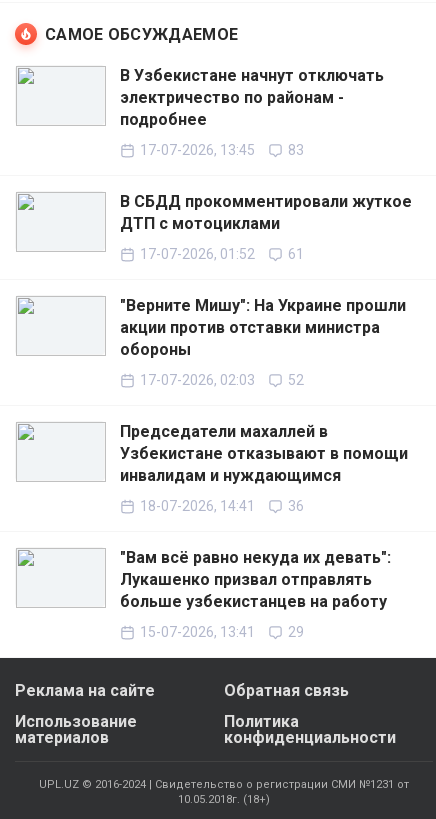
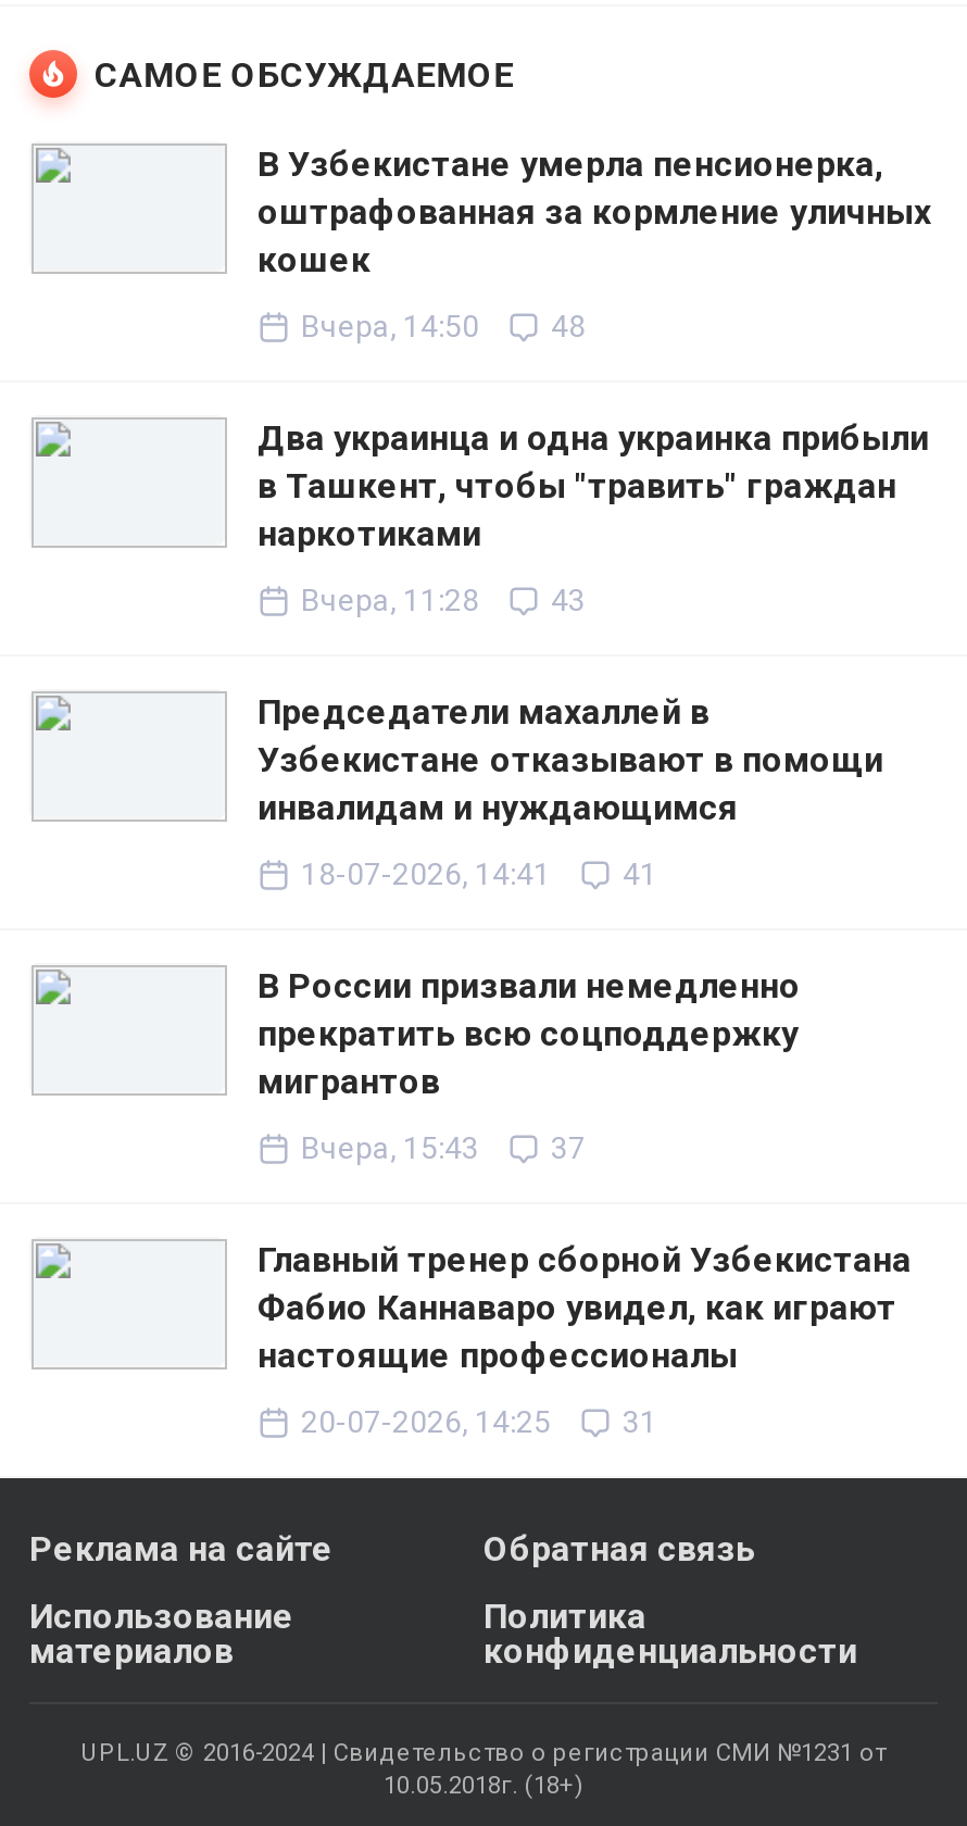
- В Узбекистане начнут отключать
- электричество по районам -
- подробнее
- 17-07-2026, 13:45
- 83
- В СБДД прокомментировали жуткое
- ДТП с мотоциклами
- 17-07-2026, 01:52
- 61
- "Верните Мишу": На Украине прошли
- акции против отставки министра
- обороны
- 17-07-2026, 02:03
- 52
+ В Узбекистане умерла пенсионерка,
+ оштрафованная за кормление уличных
+ кошек
+ Вчера, 14:50
+ 48
+ Два украинца и одна украинка прибыли
+ в Ташкент, чтобы "травить" граждан
+ наркотиками
+ Вчера, 11:28
+ 43

moved up: Председатели махаллей в | Узбекистане отказывают в помощи | инвалидам и нуждающимся | 18-07-2026, 14:41

- 36
- "Вам всё равно некуда их девать":
- Лукашенко призвал отправлять
- больше узбекистанцев на работу
- 15-07-2026, 13:41
- 29
+ 41
+ В России призвали немедленно
+ прекратить всю соцподдержку
+ мигрантов
+ Вчера, 15:43
+ 37
+ Главный тренер сборной Узбекистана
+ Фабио Каннаваро увидел, как играют
+ настоящие профессионалы
+ 20-07-2026, 14:25
+ 31
